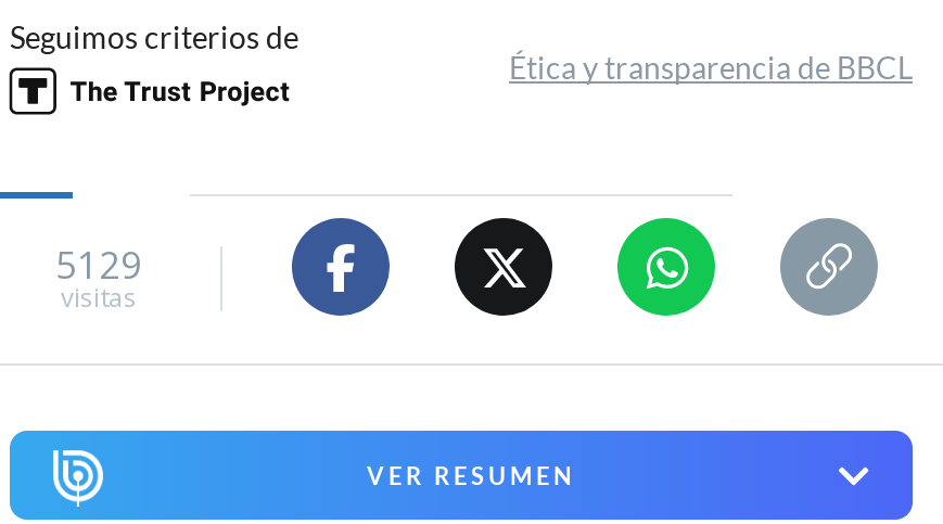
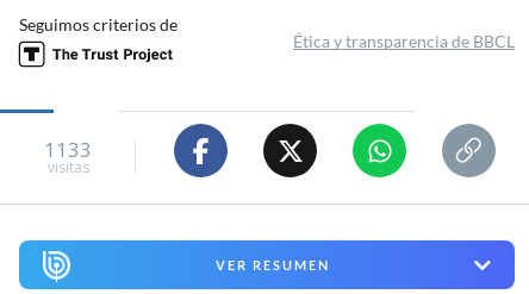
- 5129
+ 1133
